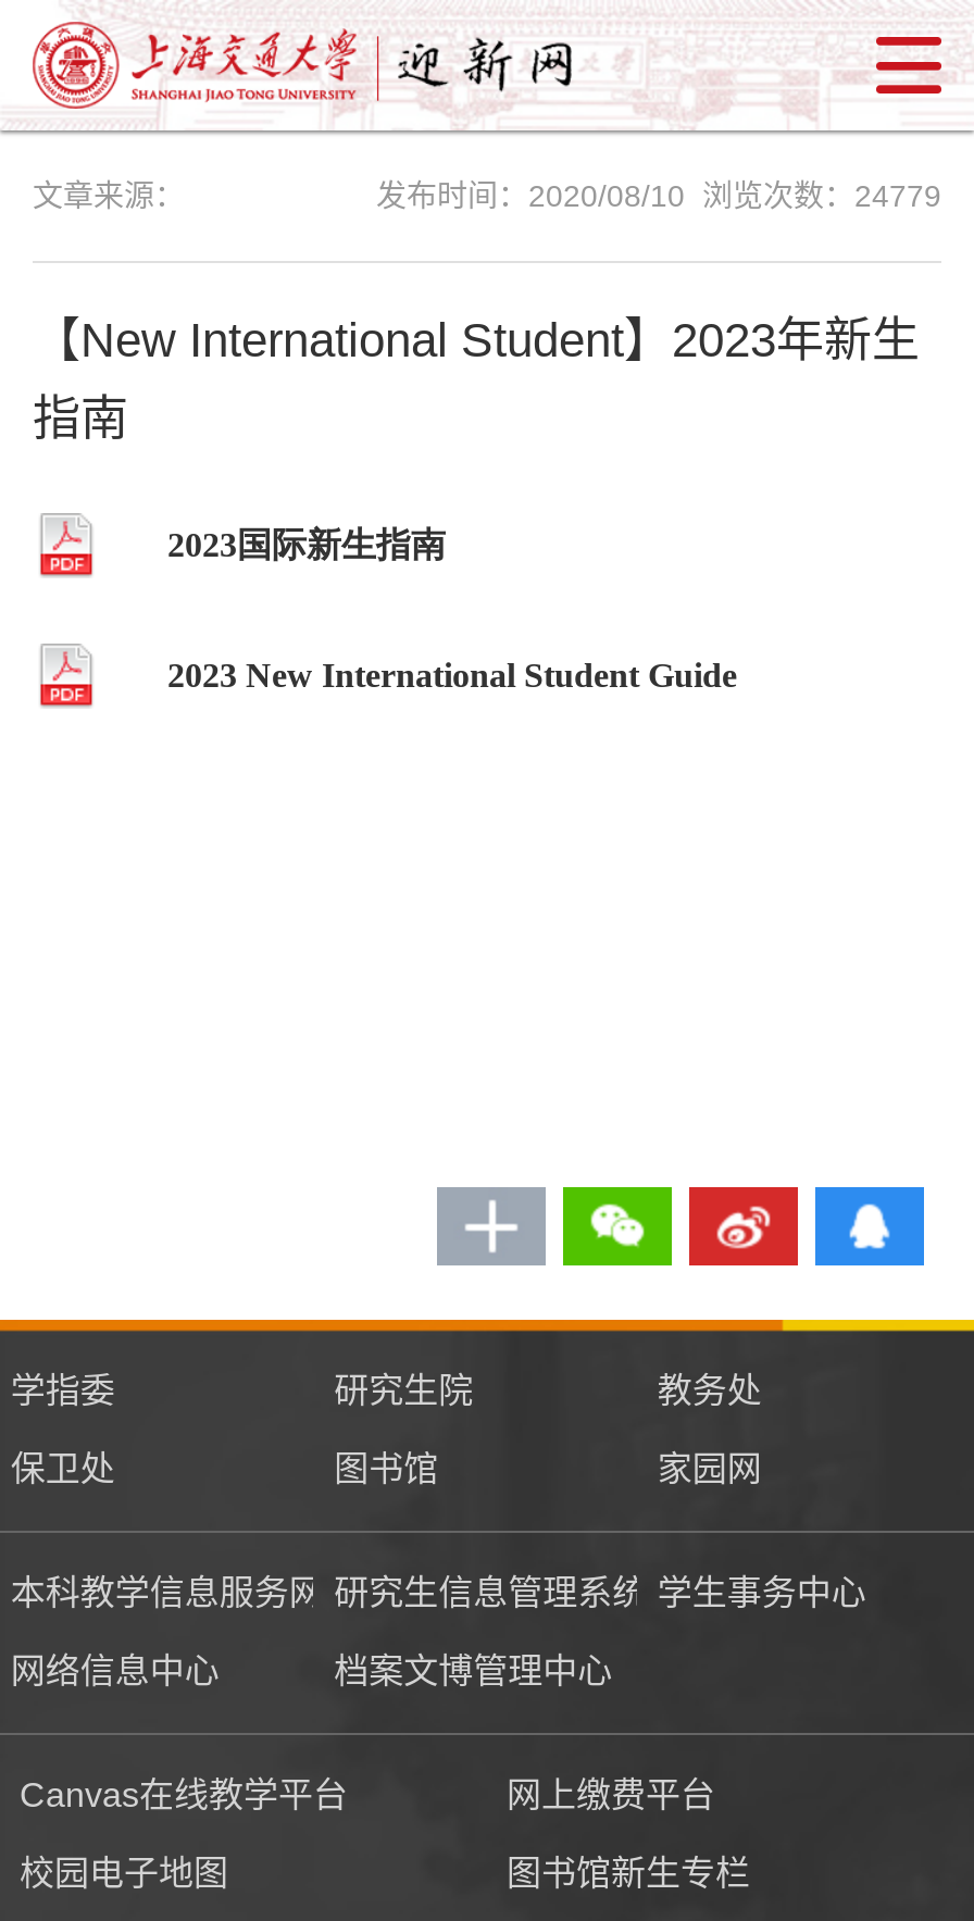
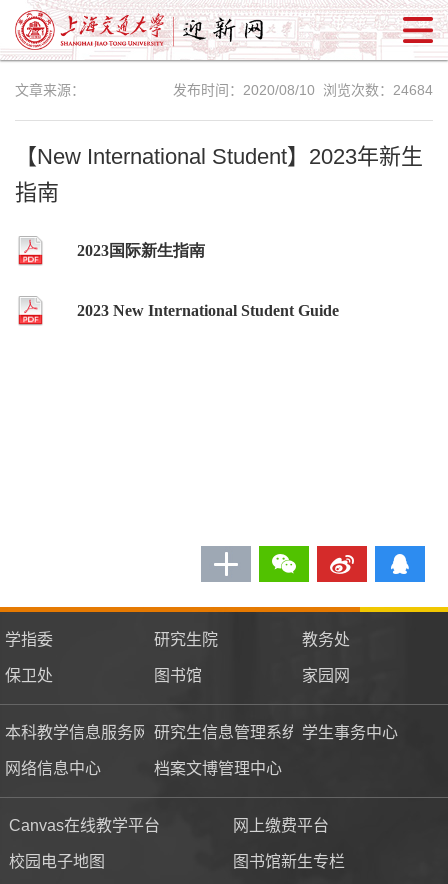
- 发布时间：2020/08/10 浏览次数：24779
+ 发布时间：2020/08/10 浏览次数：24684
